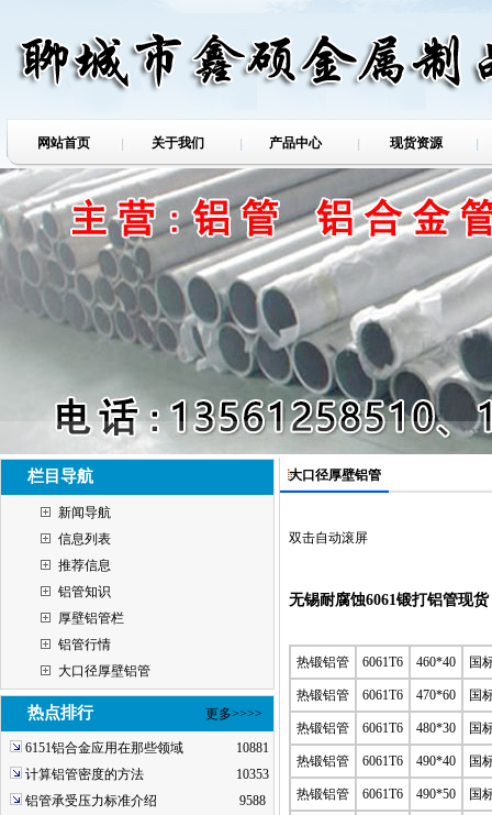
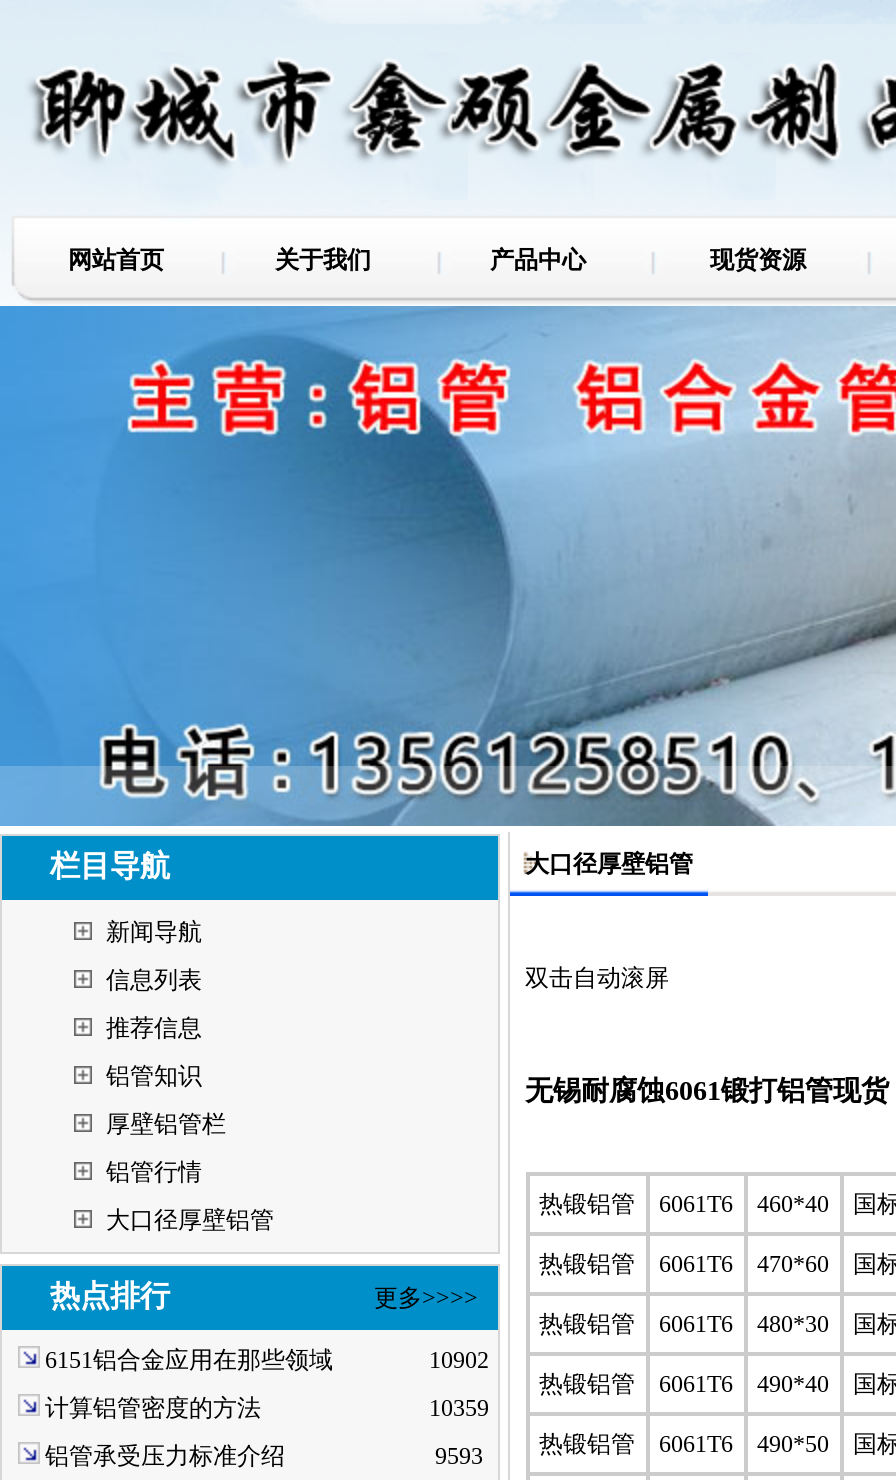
- [image]
+ [image]

- 10881
+ 10902

- 10353
+ 10359

- 9588
+ 9593
